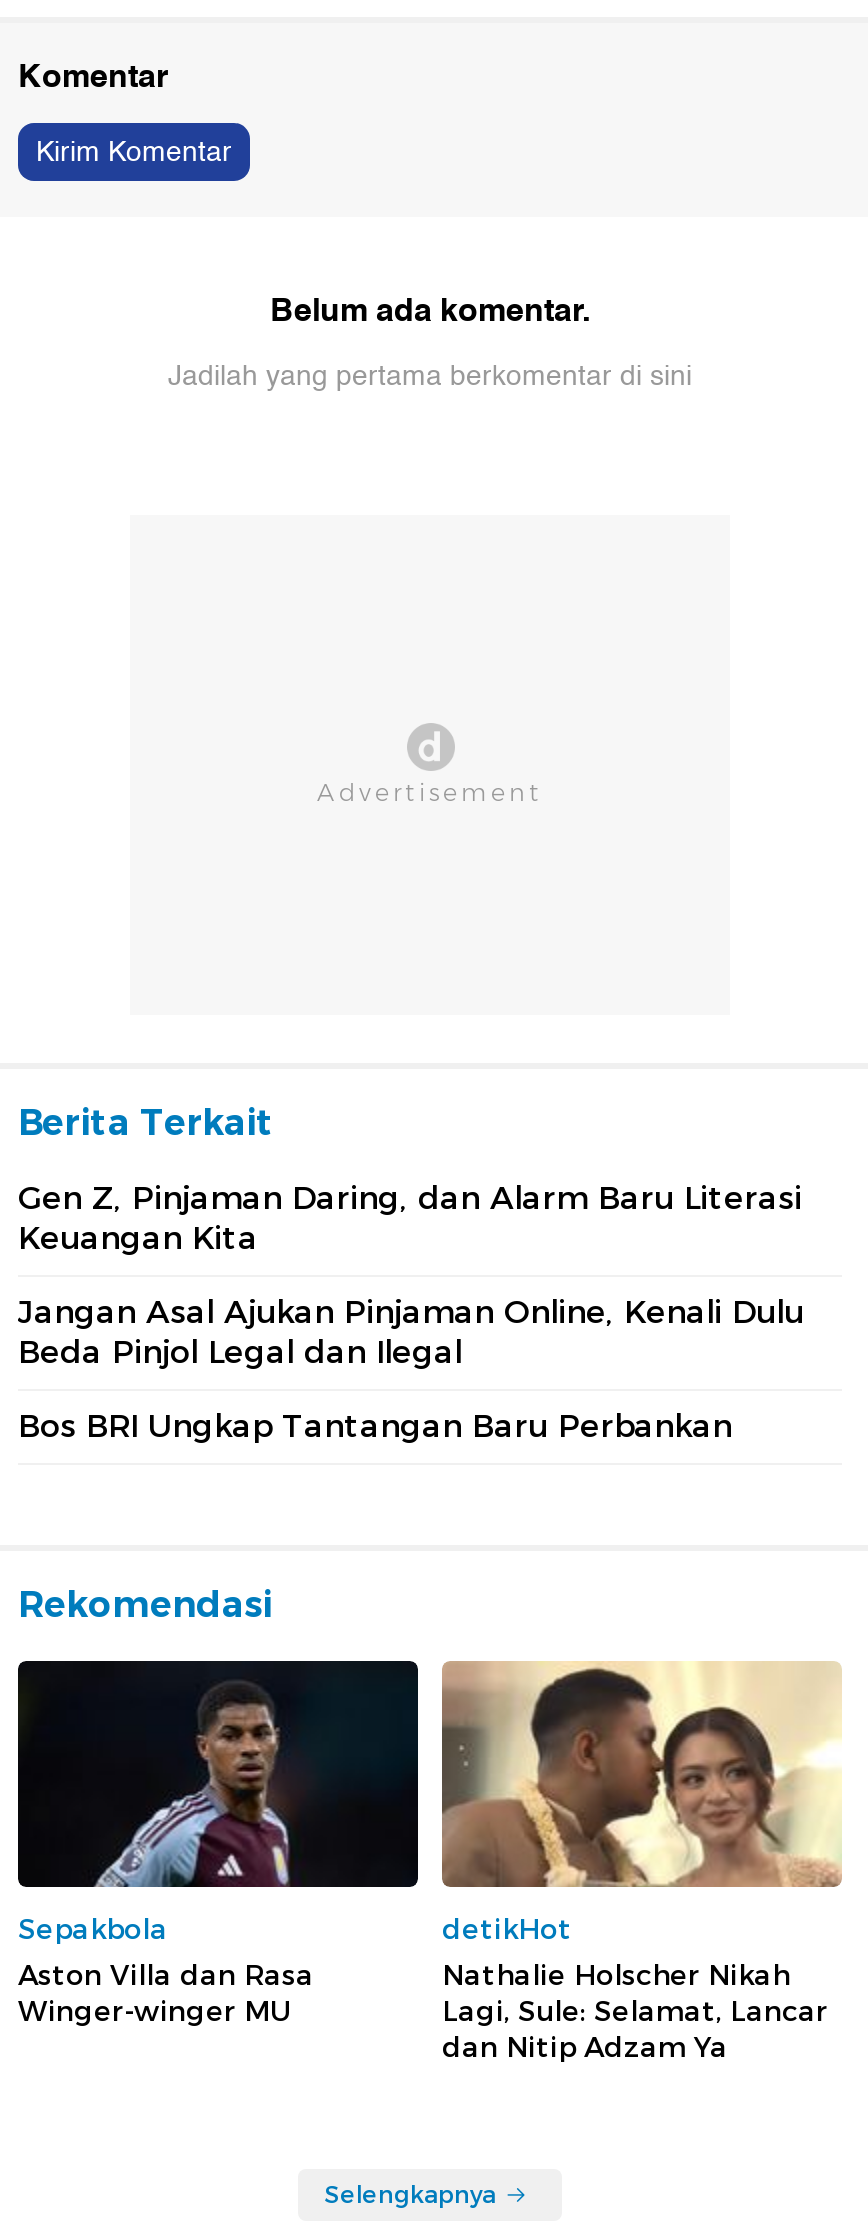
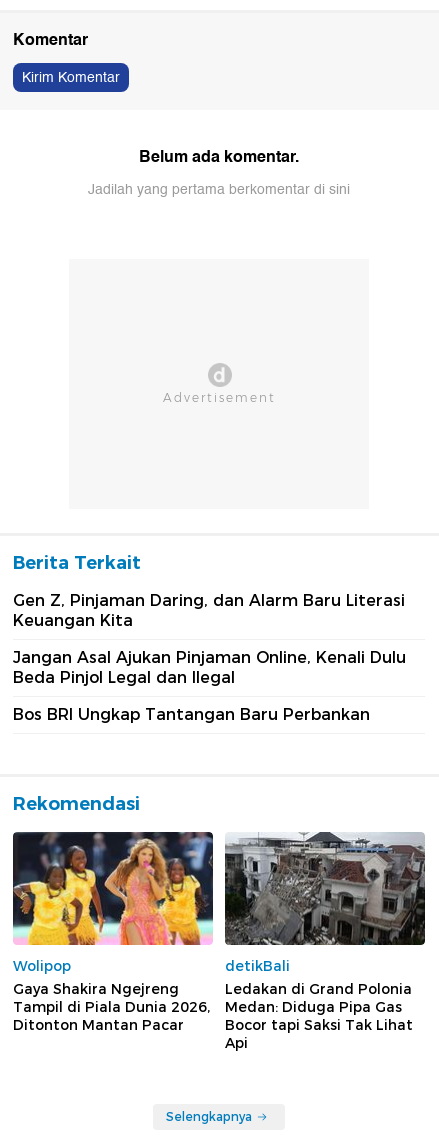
- [image]
- Sepakbola
- Aston Villa dan Rasa
- Winger-winger MU
+ [image]
+ Wolipop
+ Gaya Shakira Ngejreng
+ Tampil di Piala Dunia 2026,
+ Ditonton Mantan Pacar

- [image]
- detikHot
- Nathalie Holscher Nikah
- Lagi, Sule: Selamat, Lancar
- dan Nitip Adzam Ya
+ [image]
+ detikBali
+ Ledakan di Grand Polonia
+ Medan: Diduga Pipa Gas
+ Bocor tapi Saksi Tak Lihat
+ Api
